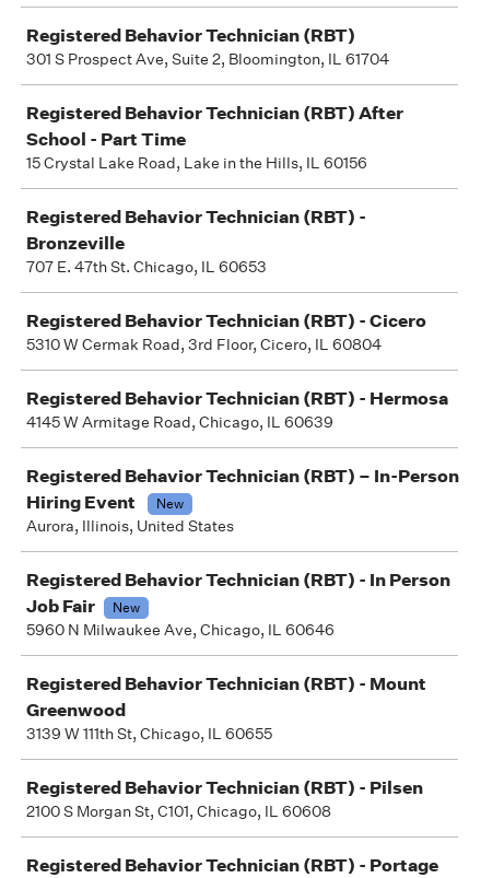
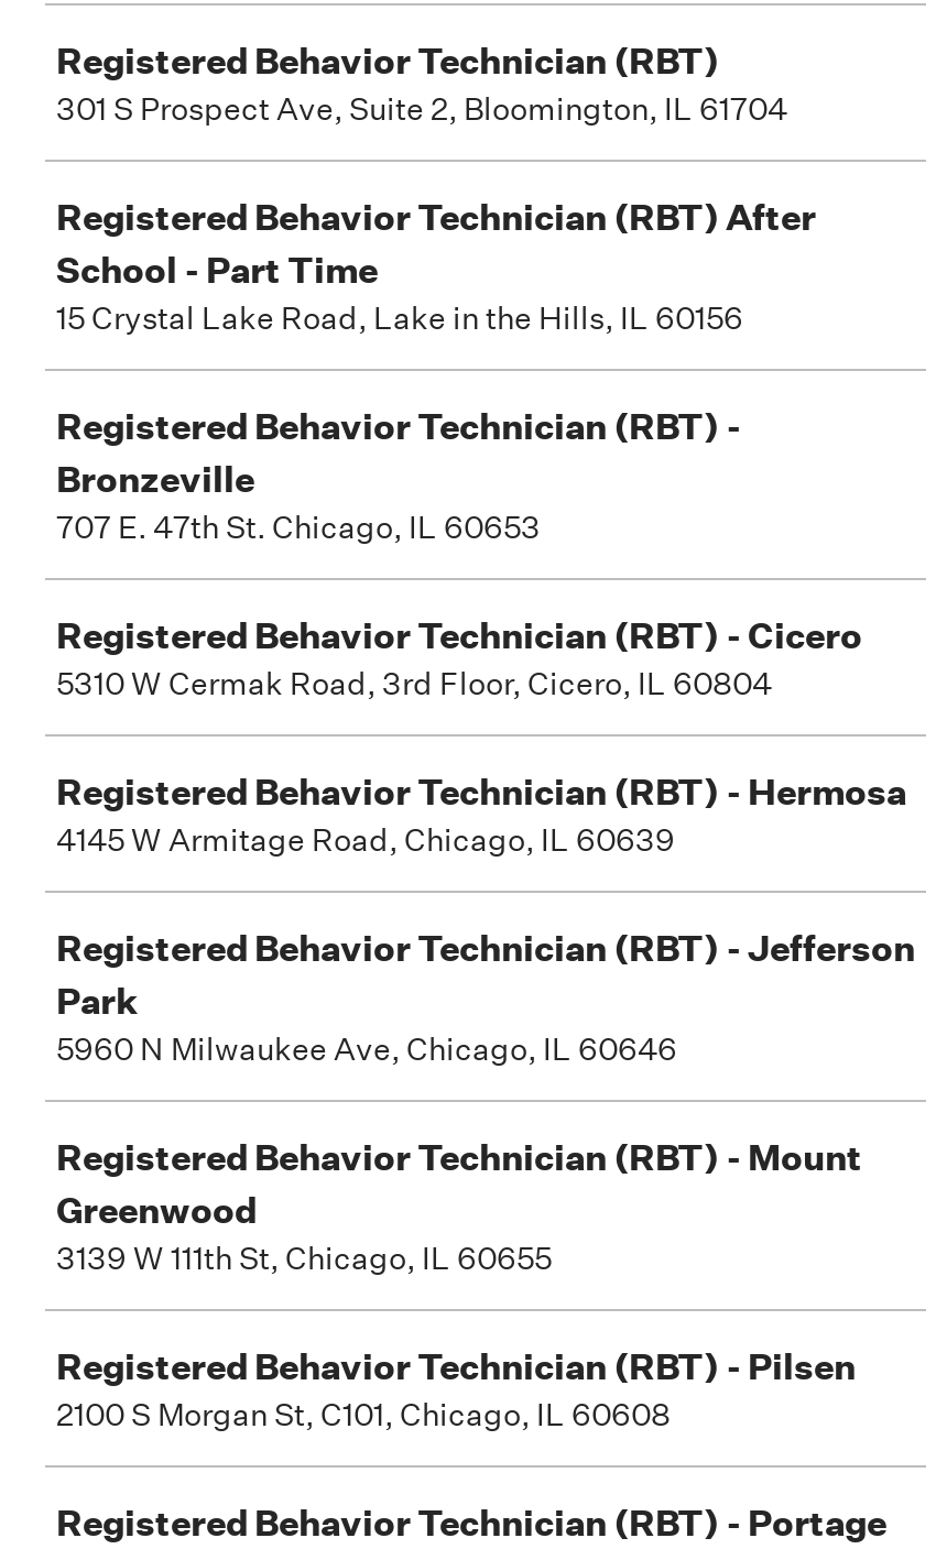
- Registered Behavior Technician (RBT) – In-Person
- Hiring Event
- New
- Aurora, Illinois, United States
- Registered Behavior Technician (RBT) - In Person
- Job Fair
- New
+ Registered Behavior Technician (RBT) - Jefferson
+ Park
